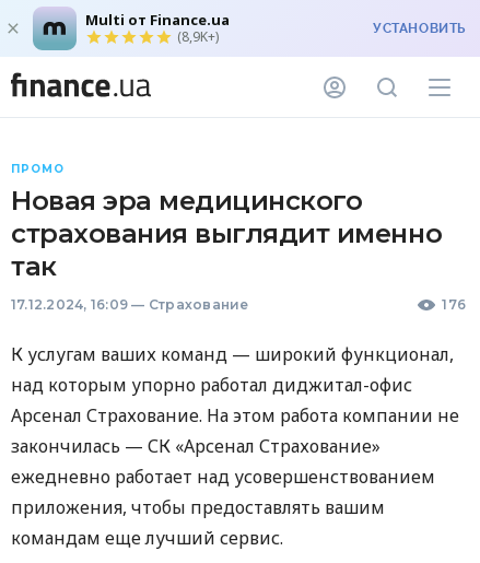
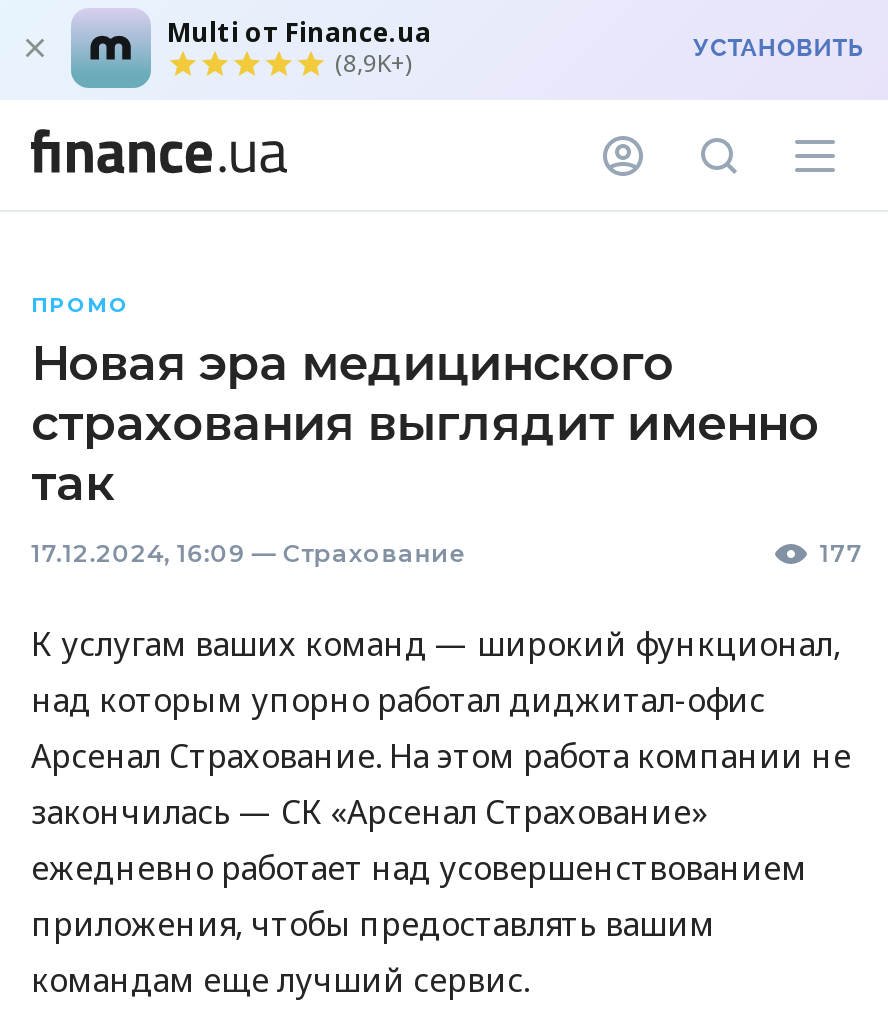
- 176
+ 177
